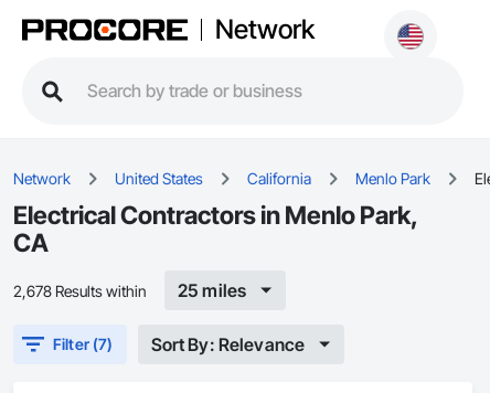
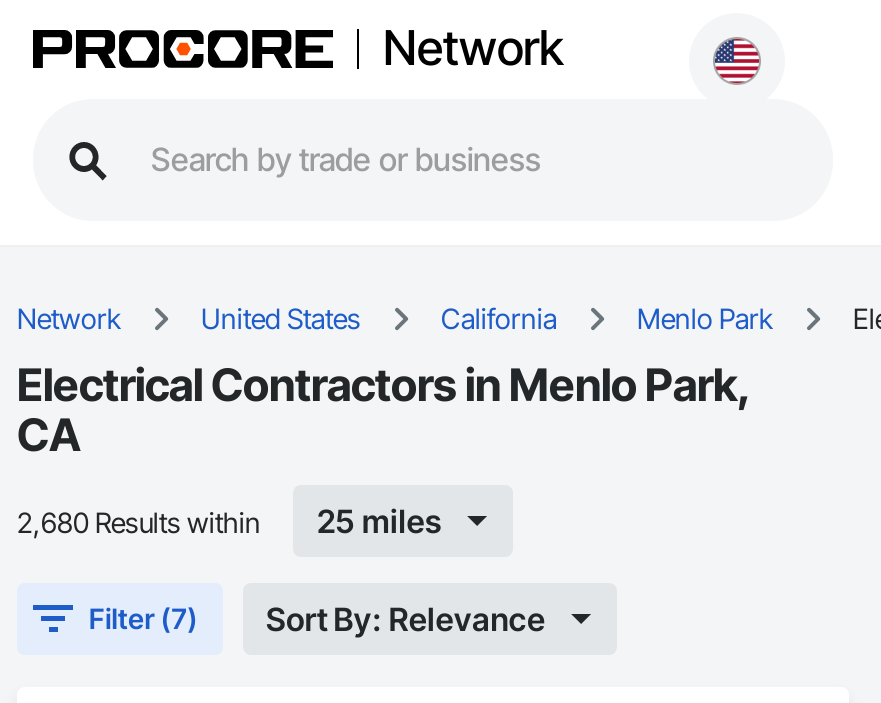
- 2,678 Results within
+ 2,680 Results within
